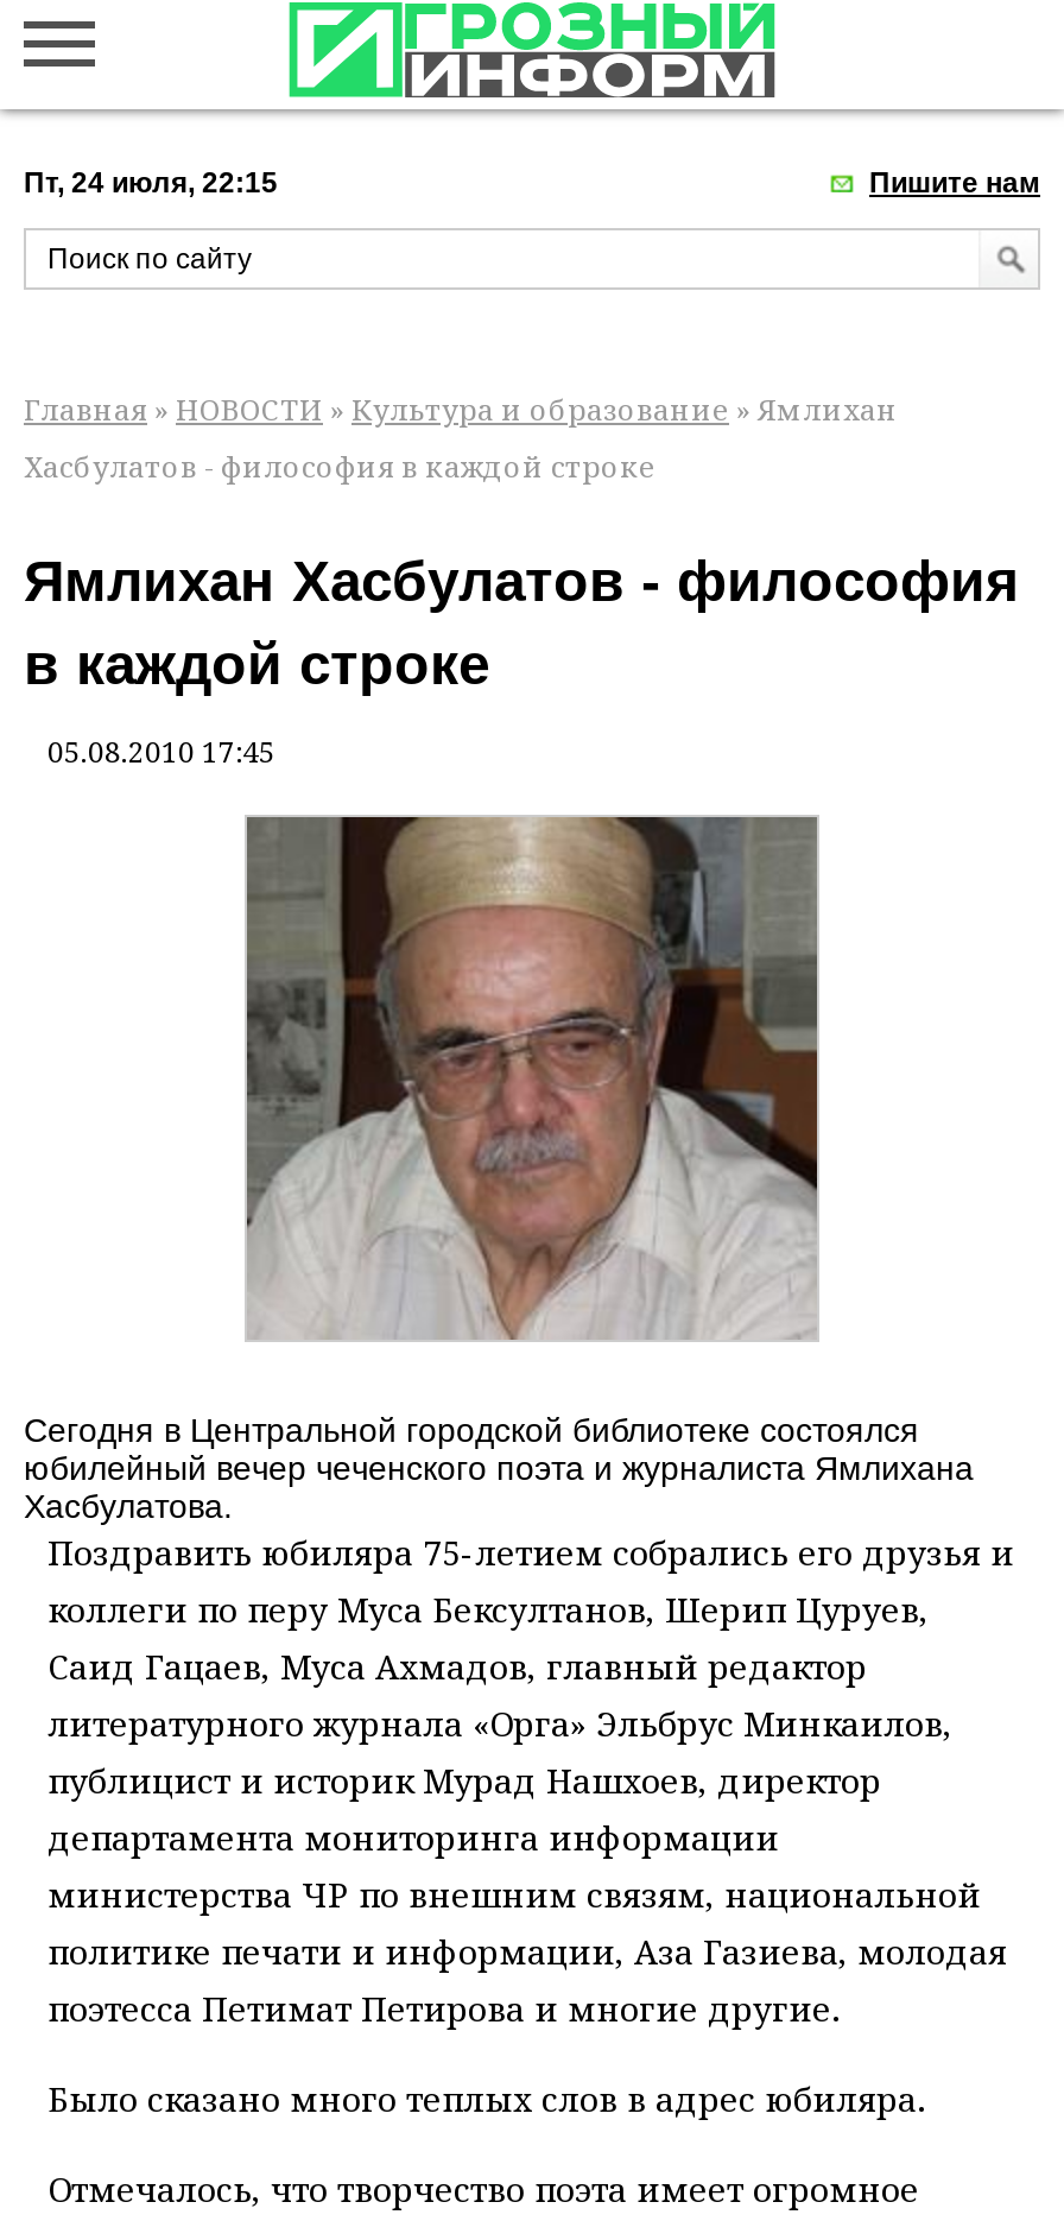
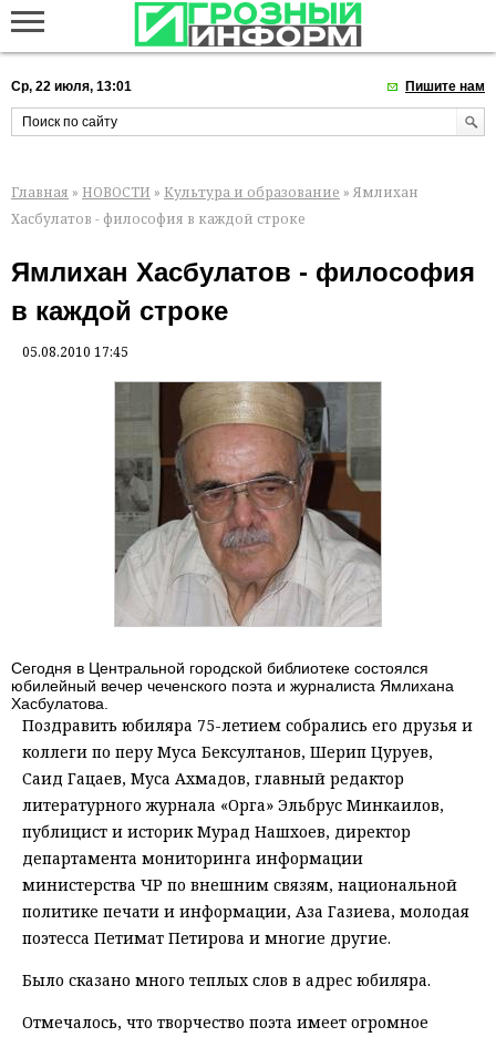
- Пт, 24 июля, 22:15
+ Ср, 22 июля, 13:01
